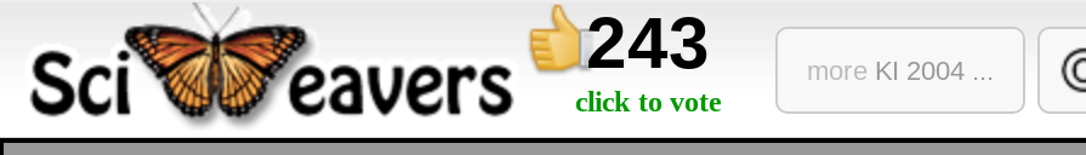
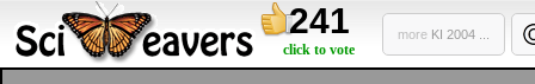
- 243
+ 241
